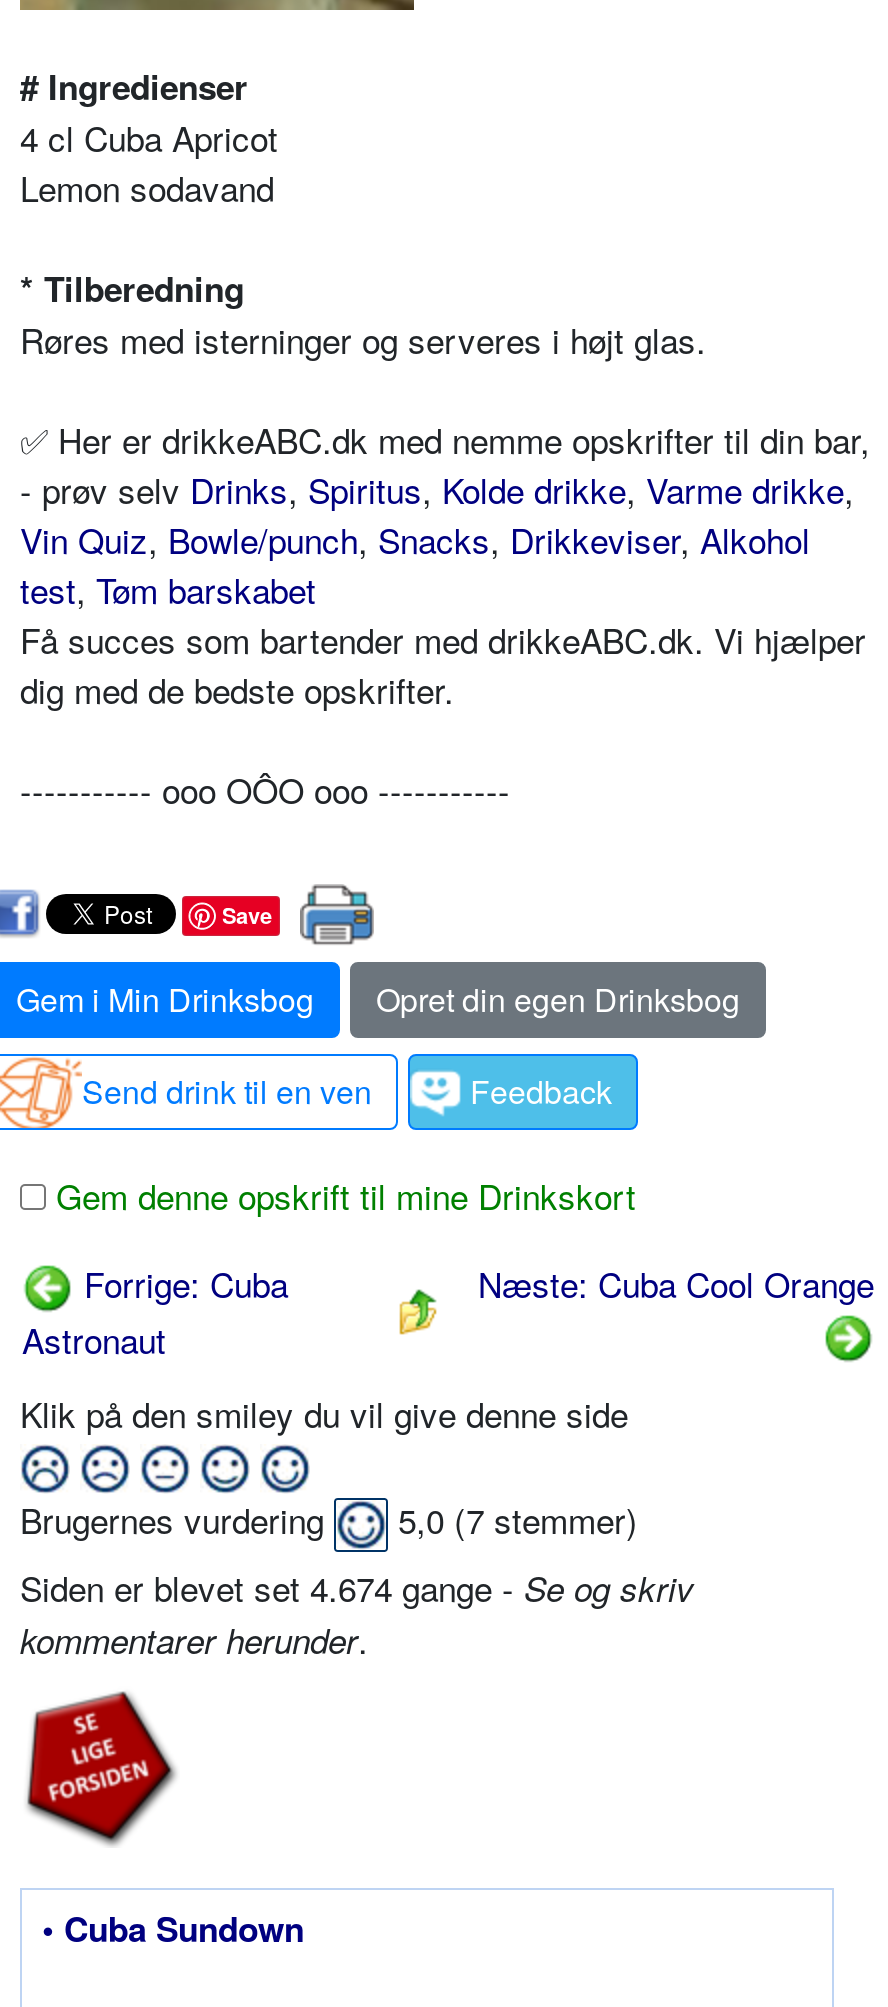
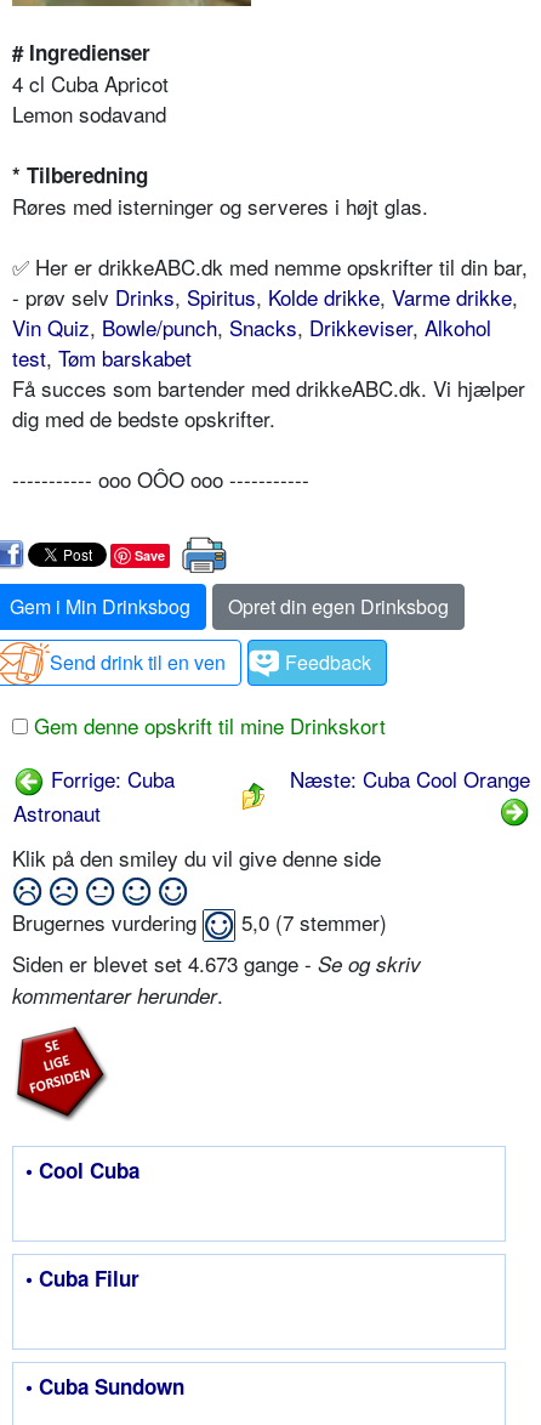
- Siden er blevet set 4.674 gange - Se og skriv
+ Siden er blevet set 4.673 gange - Se og skriv

+ • Cool Cuba

+ • Cuba Filur
